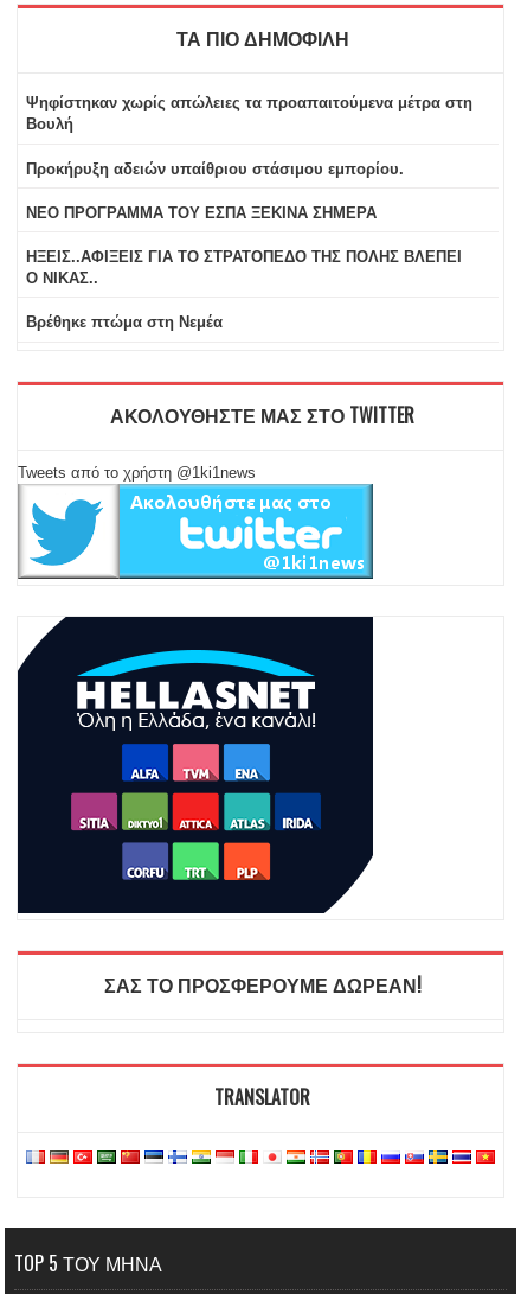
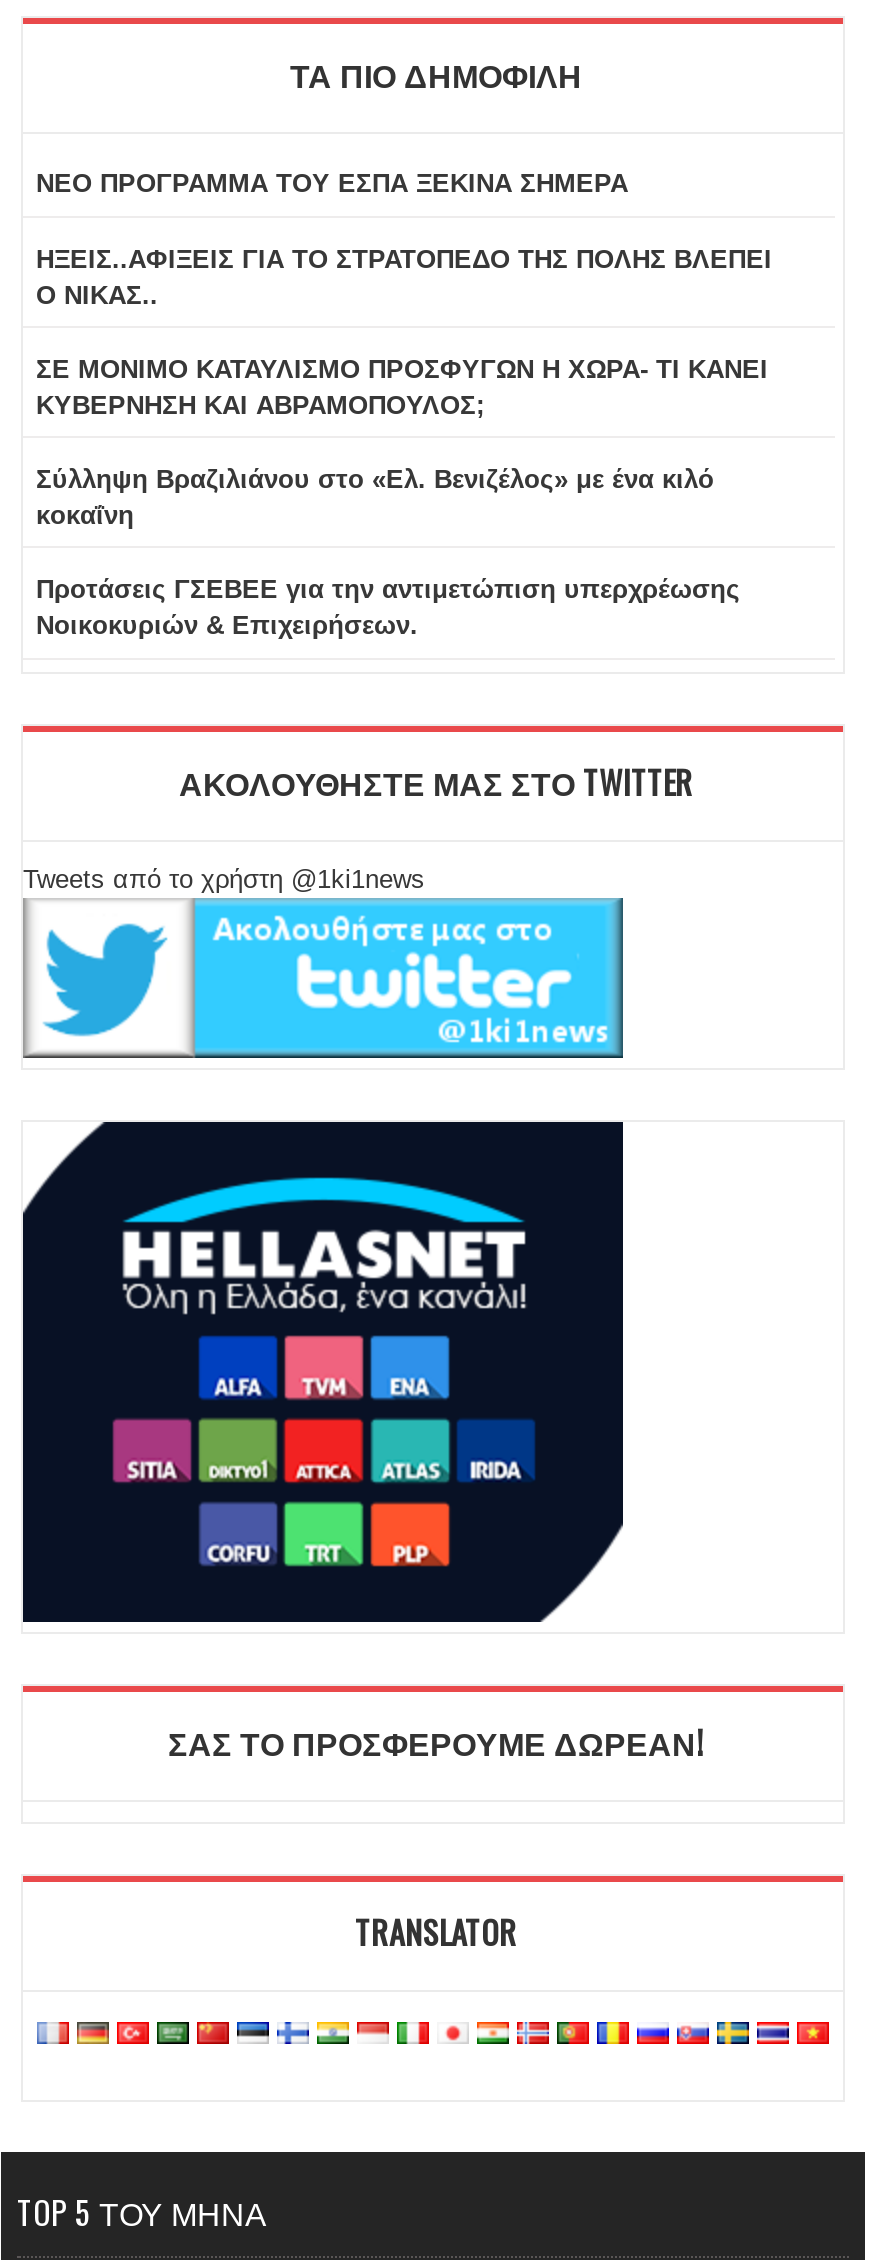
- Ψηφίστηκαν χωρίς απώλειες τα προαπαιτούμενα μέτρα στη
- Βουλή
- Προκήρυξη αδειών υπαίθριου στάσιμου εμπορίου.

moved up: ΝΕΟ ΠΡΟΓΡΑΜΜΑ ΤΟΥ ΕΣΠΑ ΞΕΚΙΝΑ ΣΗΜΕΡΑ | ΗΞΕΙΣ..ΑΦΙΞΕΙΣ ΓΙΑ ΤΟ ΣΤΡΑΤΟΠΕΔΟ ΤΗΣ ΠΟΛΗΣ ΒΛΕΠΕΙ | Ο ΝΙΚΑΣ..

- Βρέθηκε πτώμα στη Νεμέα
+ ΣΕ ΜΟΝΙΜΟ ΚΑΤΑΥΛΙΣΜΟ ΠΡΟΣΦΥΓΩΝ Η ΧΩΡΑ- ΤΙ ΚΑΝΕΙ
+ ΚΥΒΕΡΝΗΣΗ ΚΑΙ ΑΒΡΑΜΟΠΟΥΛΟΣ;
+ Σύλληψη Βραζιλιάνου στο «Ελ. Βενιζέλος» με ένα κιλό
+ κοκαΐνη
+ Προτάσεις ΓΣΕΒΕΕ για την αντιμετώπιση υπερχρέωσης
+ Νοικοκυριών & Επιχειρήσεων.
